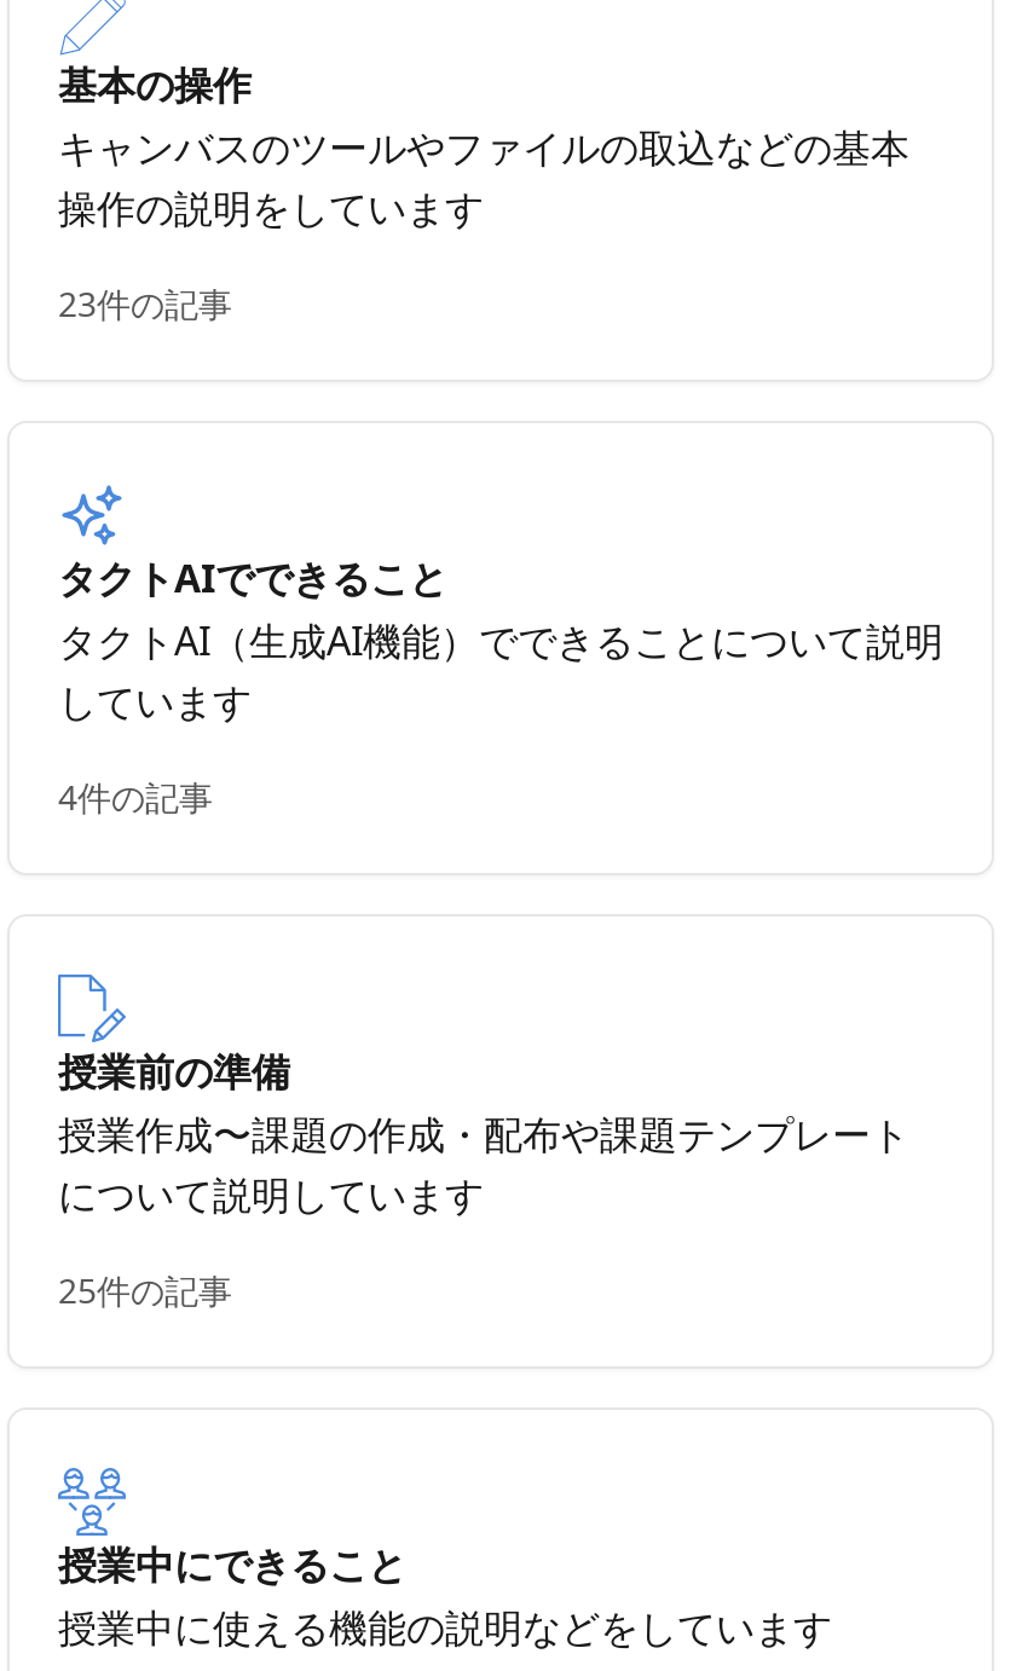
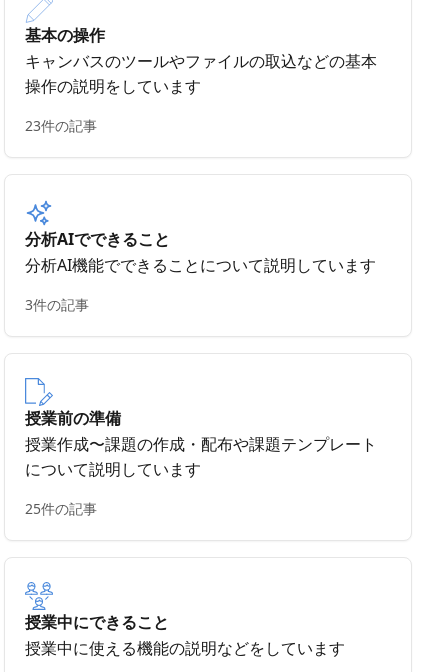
- タクトAIでできること
- タクトAI（生成AI機能）でできることについて説明
- しています
+ 分析AIでできること
+ 分析AI機能でできることについて説明しています

- 4件の記事
+ 3件の記事
